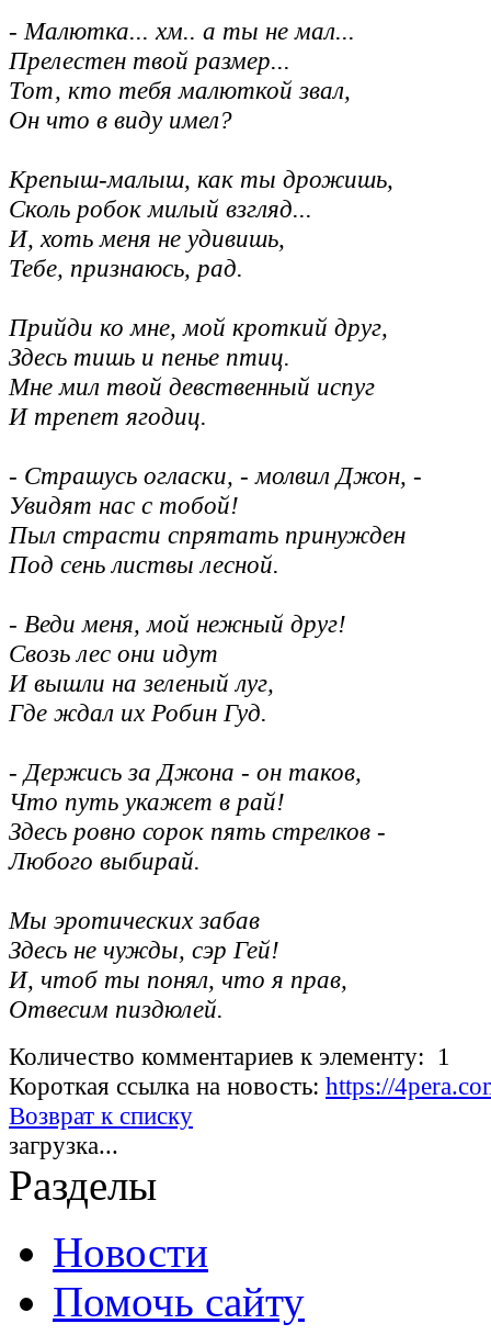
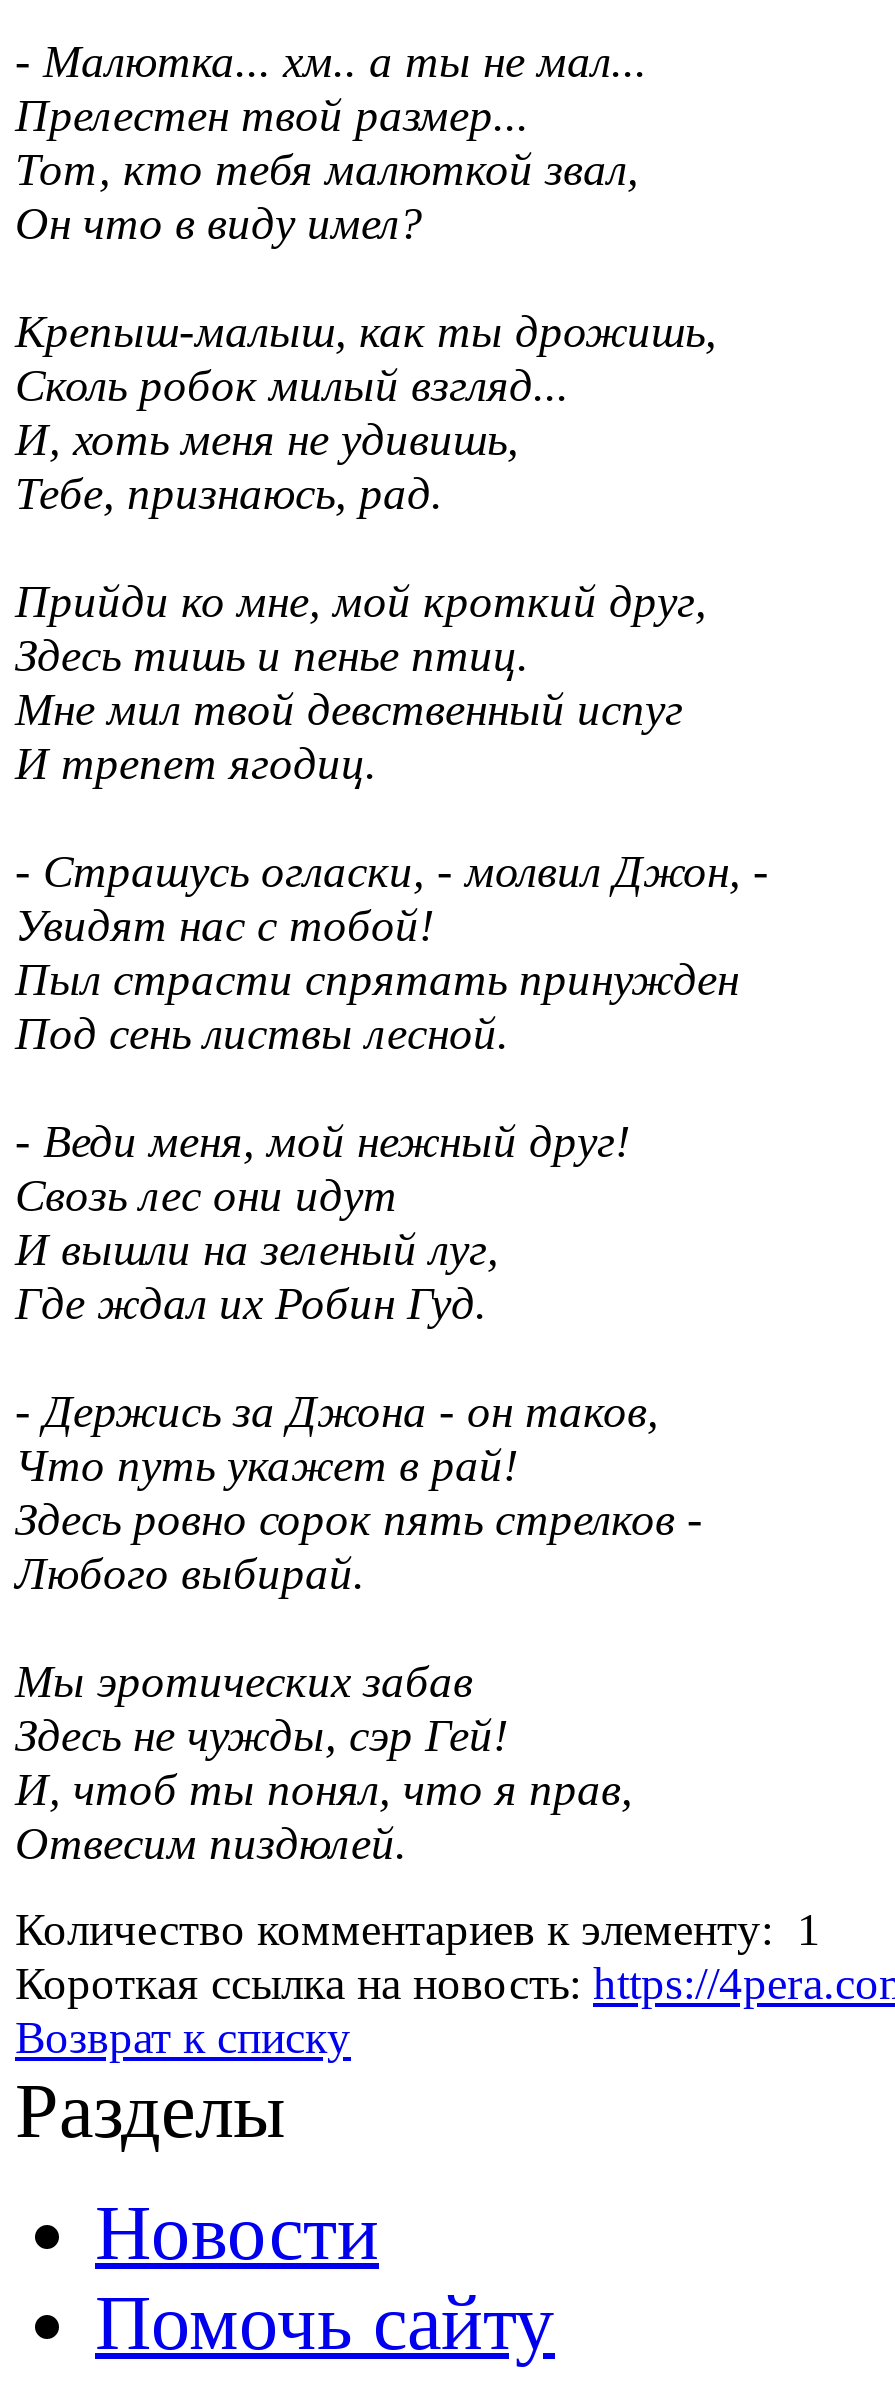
- загрузка...
